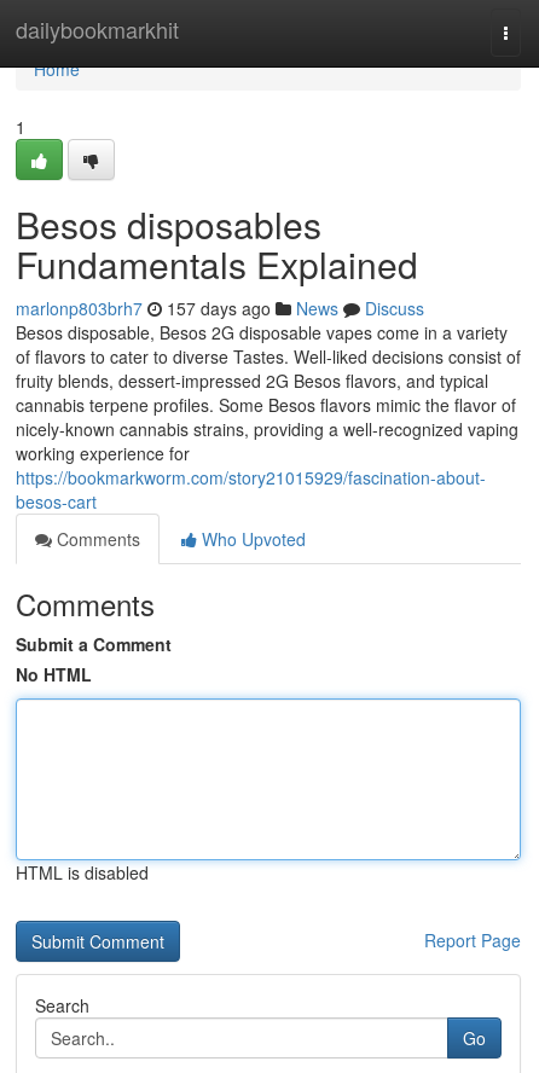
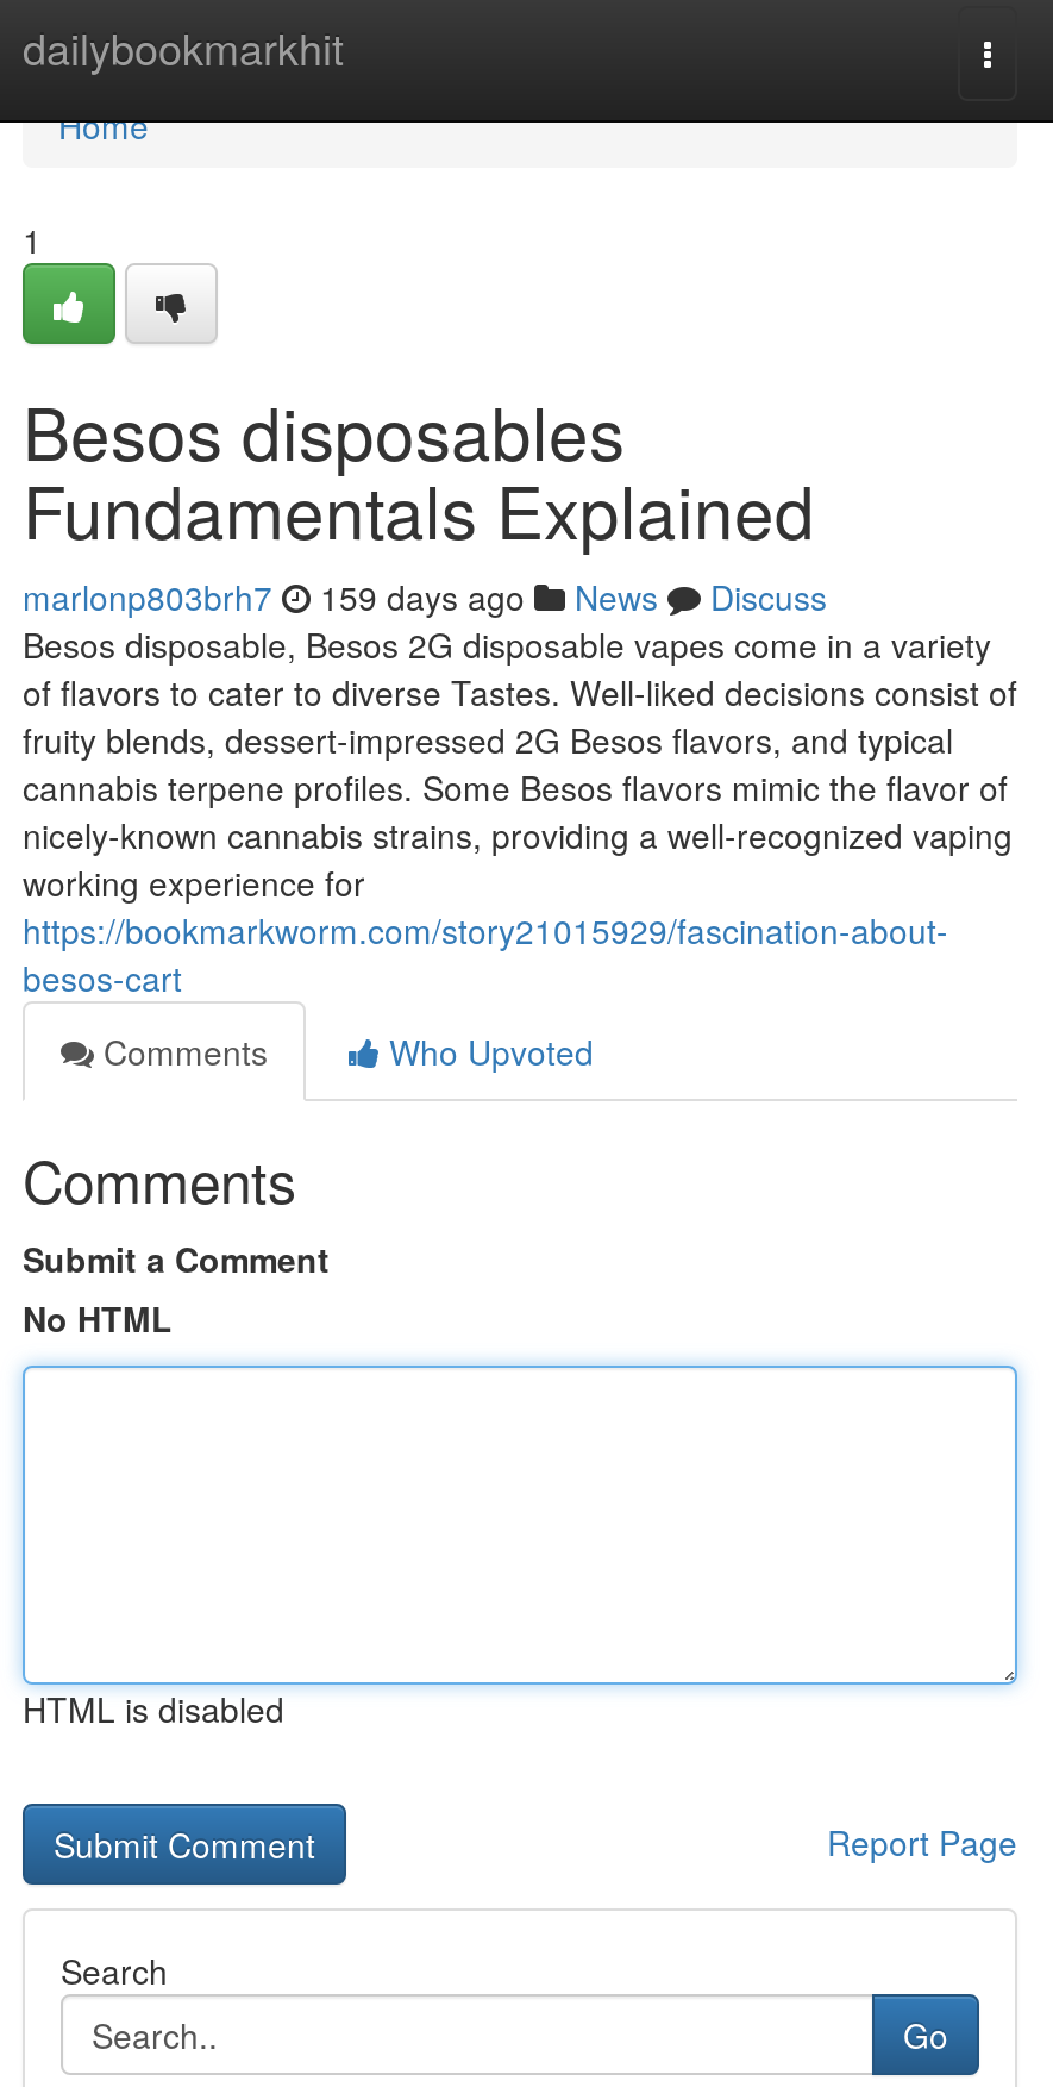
- marlonp803brh7 157 days ago News Discuss
+ marlonp803brh7 159 days ago News Discuss
